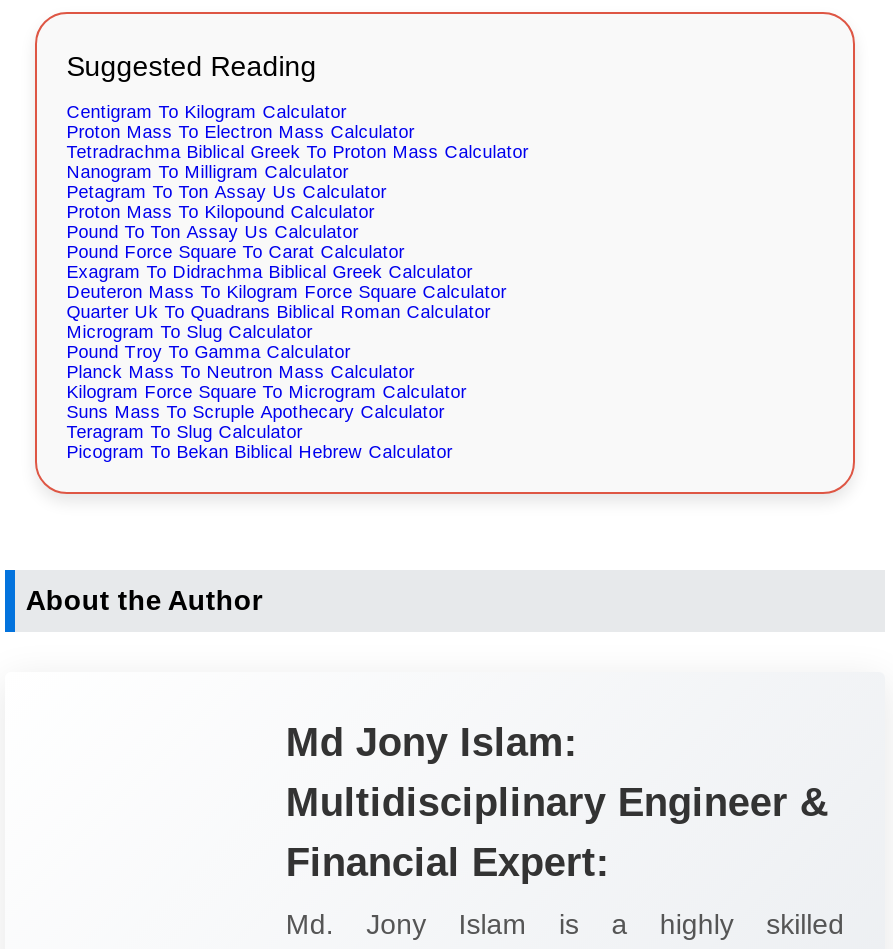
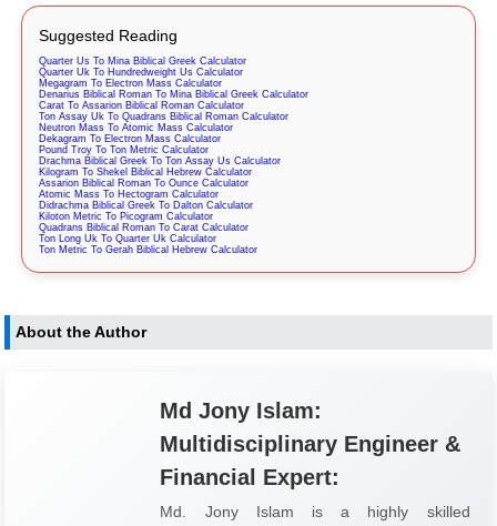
- Centigram To Kilogram Calculator
- Proton Mass To Electron Mass Calculator
- Tetradrachma Biblical Greek To Proton Mass Calculator
- Nanogram To Milligram Calculator
- Petagram To Ton Assay Us Calculator
- Proton Mass To Kilopound Calculator
- Pound To Ton Assay Us Calculator
- Pound Force Square To Carat Calculator
- Exagram To Didrachma Biblical Greek Calculator
- Deuteron Mass To Kilogram Force Square Calculator
- Quarter Uk To Quadrans Biblical Roman Calculator
- Microgram To Slug Calculator
- Pound Troy To Gamma Calculator
- Planck Mass To Neutron Mass Calculator
- Kilogram Force Square To Microgram Calculator
- Suns Mass To Scruple Apothecary Calculator
- Teragram To Slug Calculator
- Picogram To Bekan Biblical Hebrew Calculator
+ Quarter Us To Mina Biblical Greek Calculator
+ Quarter Uk To Hundredweight Us Calculator
+ Megagram To Electron Mass Calculator
+ Denarius Biblical Roman To Mina Biblical Greek Calculator
+ Carat To Assarion Biblical Roman Calculator
+ Ton Assay Uk To Quadrans Biblical Roman Calculator
+ Neutron Mass To Atomic Mass Calculator
+ Dekagram To Electron Mass Calculator
+ Pound Troy To Ton Metric Calculator
+ Drachma Biblical Greek To Ton Assay Us Calculator
+ Kilogram To Shekel Biblical Hebrew Calculator
+ Assarion Biblical Roman To Ounce Calculator
+ Atomic Mass To Hectogram Calculator
+ Didrachma Biblical Greek To Dalton Calculator
+ Kiloton Metric To Picogram Calculator
+ Quadrans Biblical Roman To Carat Calculator
+ Ton Long Uk To Quarter Uk Calculator
+ Ton Metric To Gerah Biblical Hebrew Calculator
